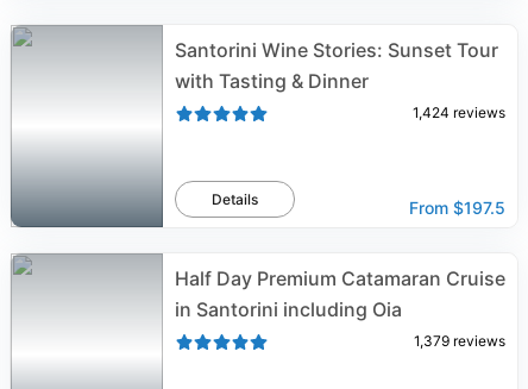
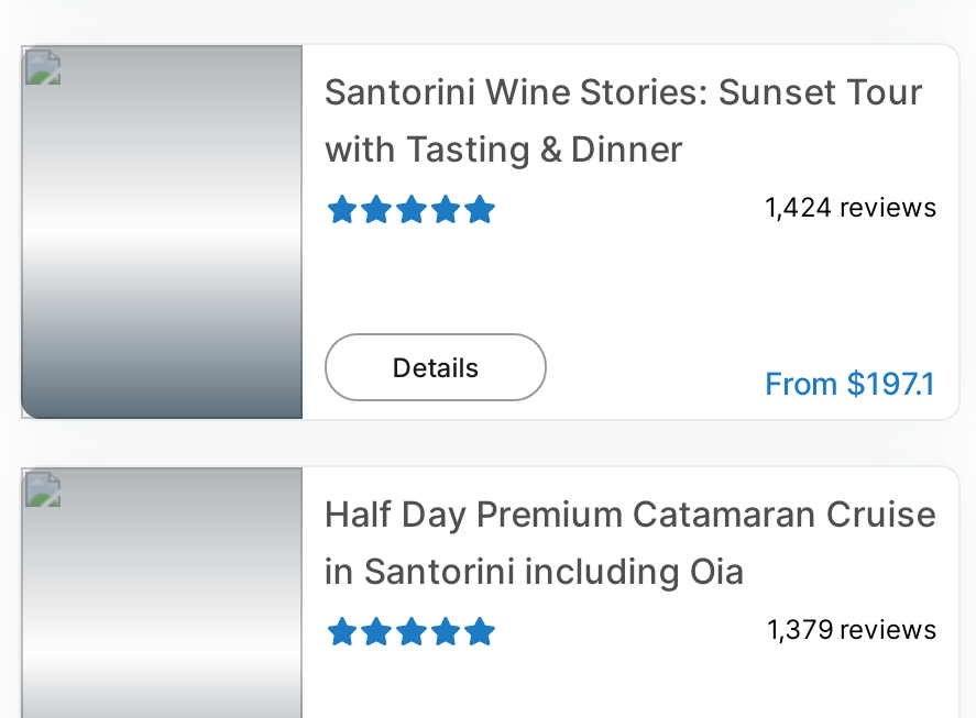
- From $197.5
+ From $197.1
